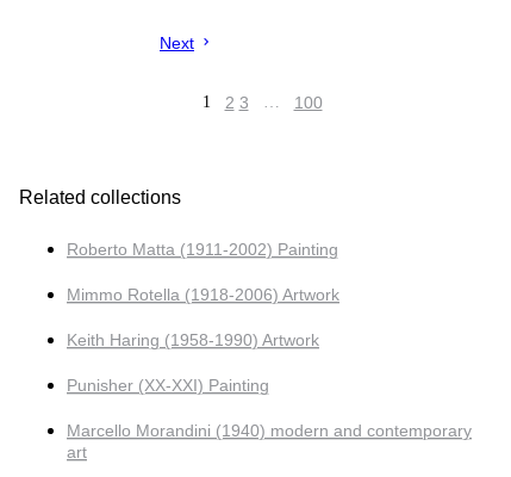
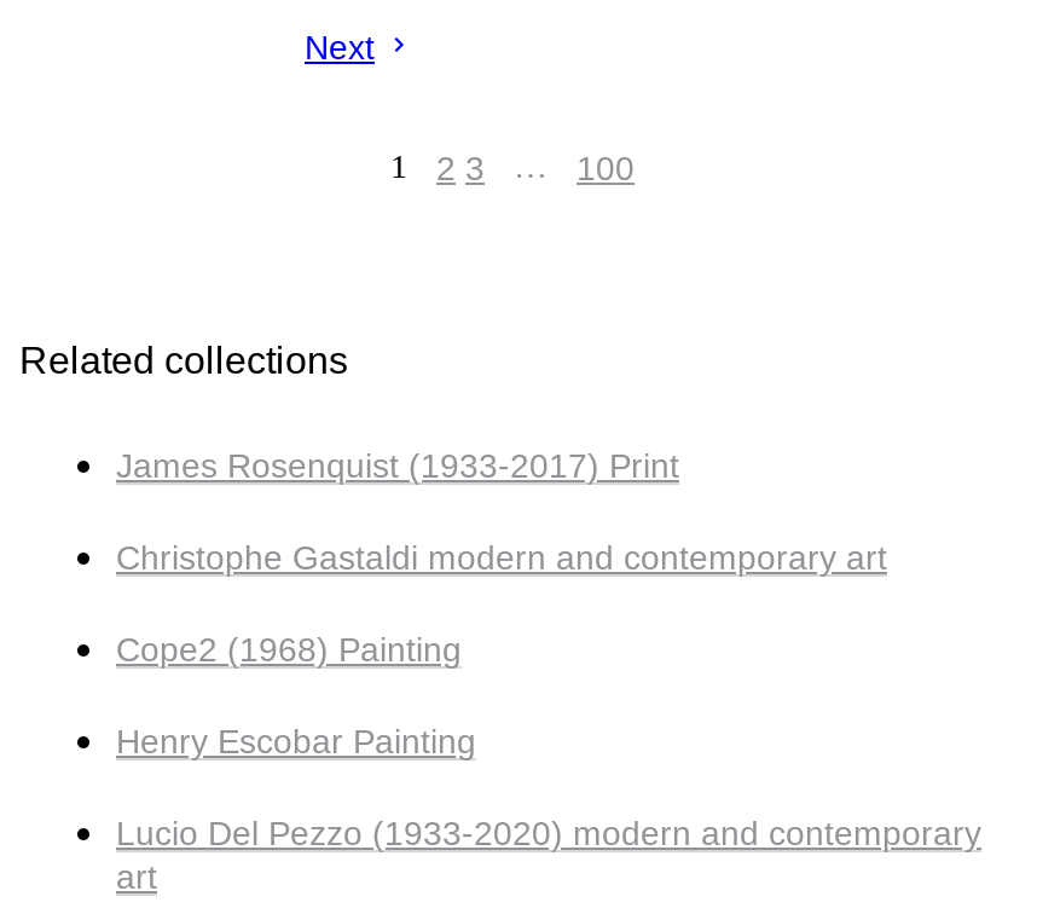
- Roberto Matta (1911-2002) Painting
+ James Rosenquist (1933-2017) Print

- Mimmo Rotella (1918-2006) Artwork
+ Christophe Gastaldi modern and contemporary art

- Keith Haring (1958-1990) Artwork
+ Cope2 (1968) Painting

- Punisher (XX-XXI) Painting
+ Henry Escobar Painting

- Marcello Morandini (1940) modern and contemporary
+ Lucio Del Pezzo (1933-2020) modern and contemporary
